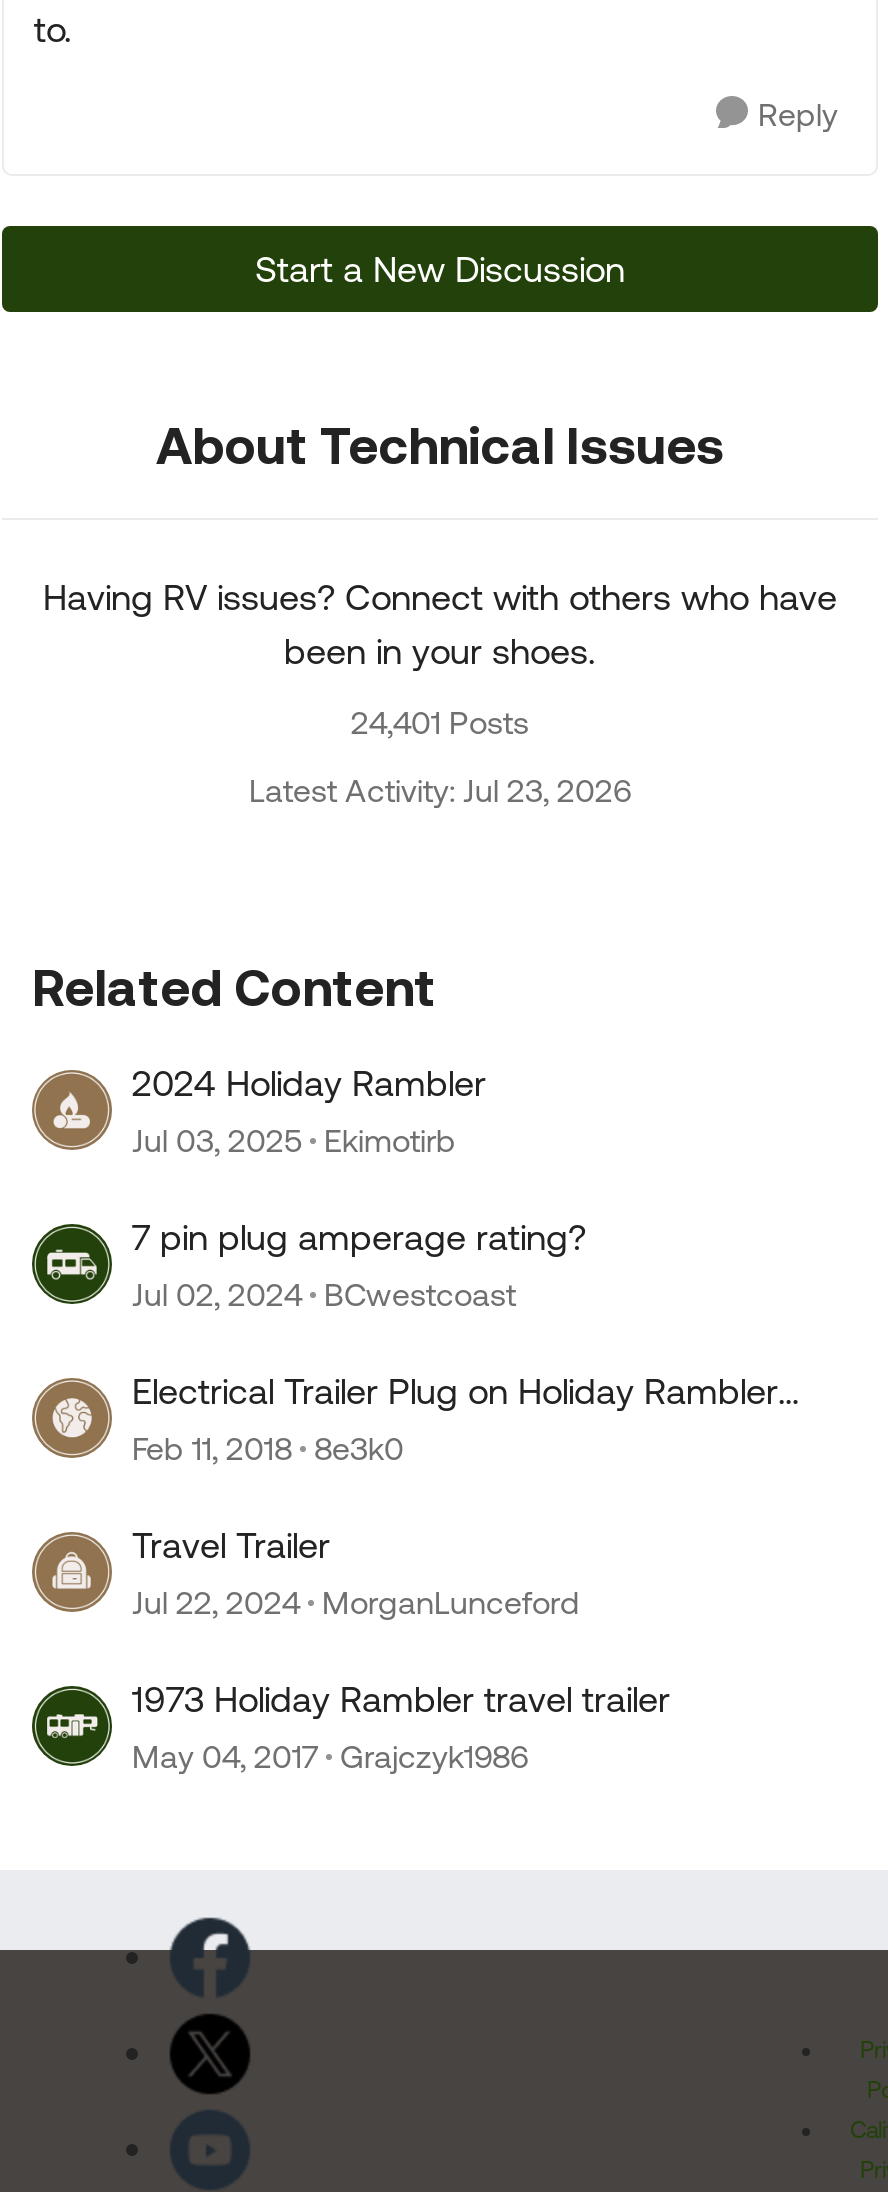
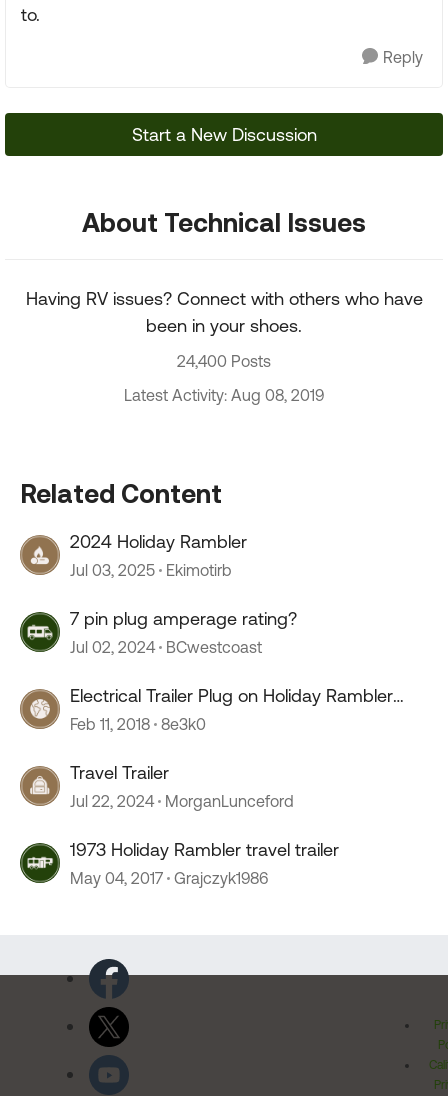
- 24,401 Posts
+ 24,400 Posts

- Latest Activity: Jul 23, 2026
+ Latest Activity: Aug 08, 2019
